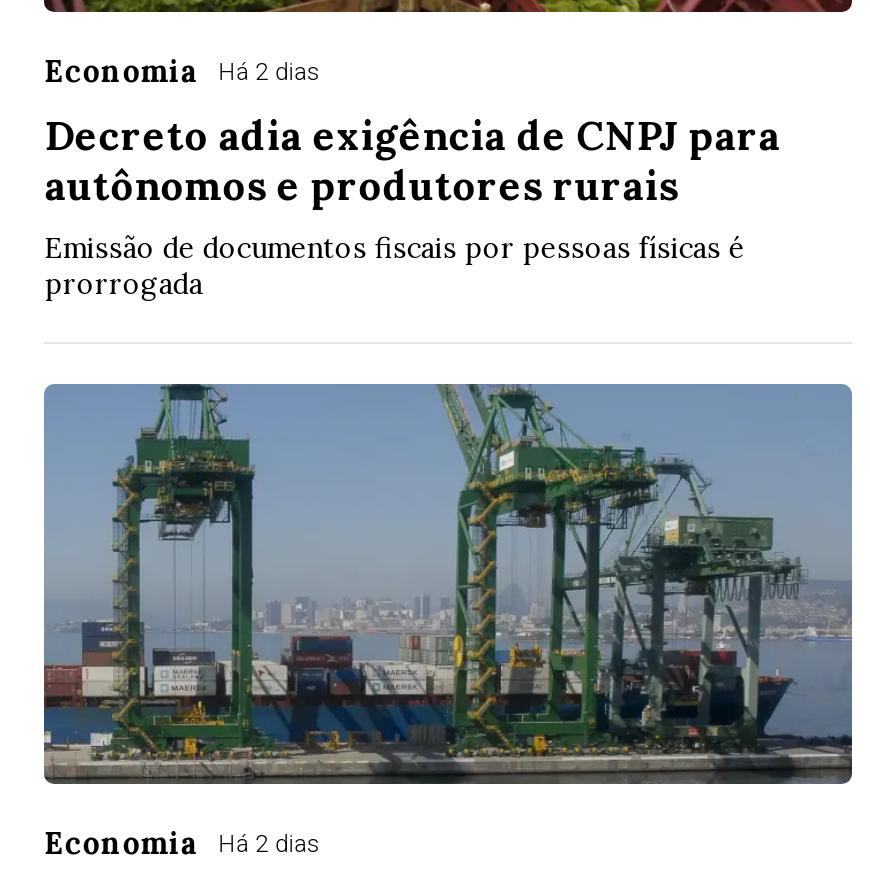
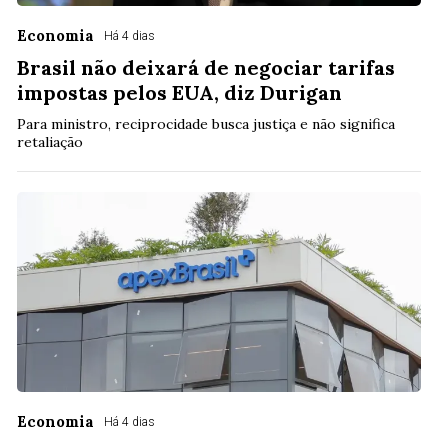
- Economia Há 2 dias
+ Economia Há 4 dias

- Decreto adia exigência de CNPJ para
- autônomos e produtores rurais
- Emissão de documentos fiscais por pessoas físicas é
- prorrogada
+ Brasil não deixará de negociar tarifas
+ impostas pelos EUA, diz Durigan
+ Para ministro, reciprocidade busca justiça e não significa
+ retaliação

- [image]
- Economia Há 2 dias
+ [image]
+ Economia Há 4 dias
